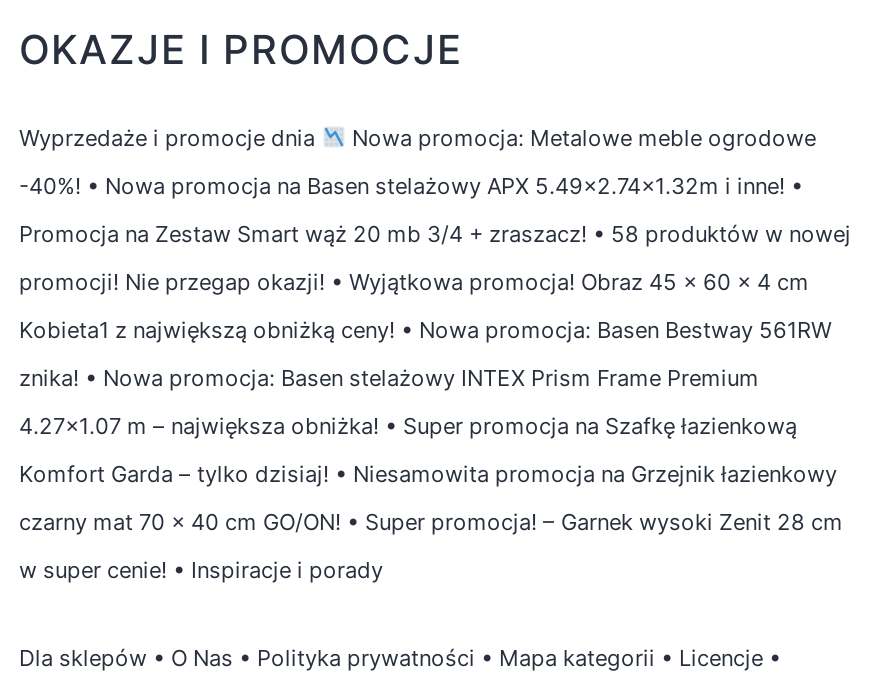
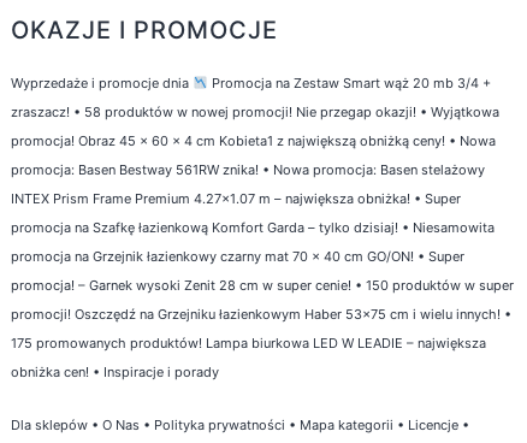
- Nowa promocja: Metalowe meble ogrodowe
- -40%! • Nowa promocja na Basen stelażowy APX 5.49×2.74×1.32m i inne! •
- Promocja na Zestaw Smart wąż 20 mb 3/4 + zraszacz! • 58 produktów w nowej
- promocji! Nie przegap okazji! • Wyjątkowa promocja! Obraz 45 x 60 x 4 cm
- Kobieta1 z największą obniżką ceny! • Nowa promocja: Basen Bestway 561RW
- znika! • Nowa promocja: Basen stelażowy INTEX Prism Frame Premium
- 4.27×1.07 m – największa obniżka! • Super promocja na Szafkę łazienkową
- Komfort Garda – tylko dzisiaj! • Niesamowita promocja na Grzejnik łazienkowy
- czarny mat 70 x 40 cm GO/ON! • Super promocja! – Garnek wysoki Zenit 28 cm
- w super cenie! • Inspiracje i porady
+ Promocja na Zestaw Smart wąż 20 mb 3/4 +
+ zraszacz! • 58 produktów w nowej promocji! Nie przegap okazji! • Wyjątkowa
+ promocja! Obraz 45 x 60 x 4 cm Kobieta1 z największą obniżką ceny! • Nowa
+ promocja: Basen Bestway 561RW znika! • Nowa promocja: Basen stelażowy
+ INTEX Prism Frame Premium 4.27×1.07 m – największa obniżka! • Super
+ promocja na Szafkę łazienkową Komfort Garda – tylko dzisiaj! • Niesamowita
+ promocja na Grzejnik łazienkowy czarny mat 70 x 40 cm GO/ON! • Super
+ promocja! – Garnek wysoki Zenit 28 cm w super cenie! • 150 produktów w super
+ promocji! Oszczędź na Grzejniku łazienkowym Haber 53×75 cm i wielu innych! •
+ 175 promowanych produktów! Lampa biurkowa LED W LEADIE – największa
+ obniżka cen! • Inspiracje i porady
